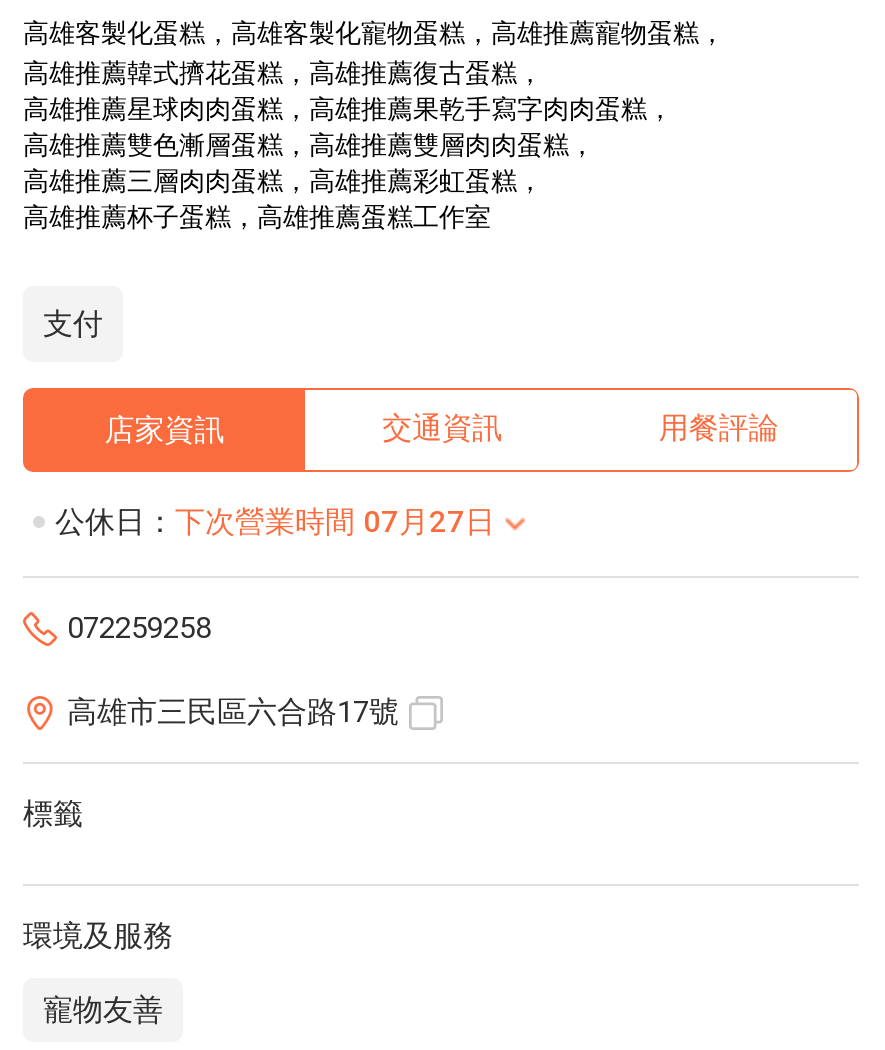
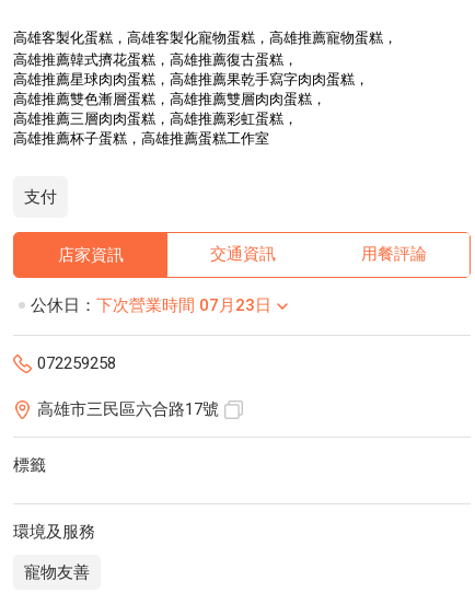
- 公休日：下次營業時間 07月27日
+ 公休日：下次營業時間 07月23日
